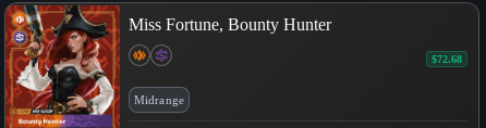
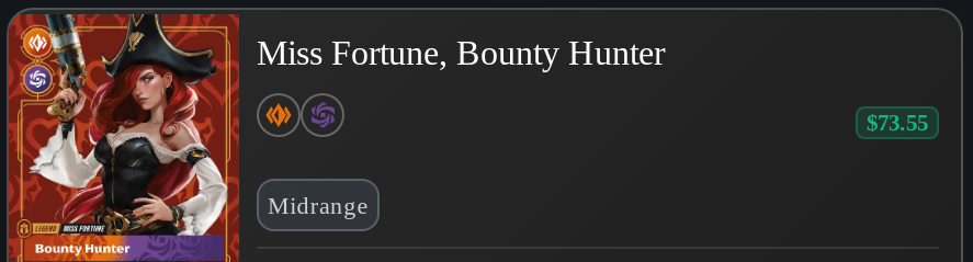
- $72.68
+ $73.55
